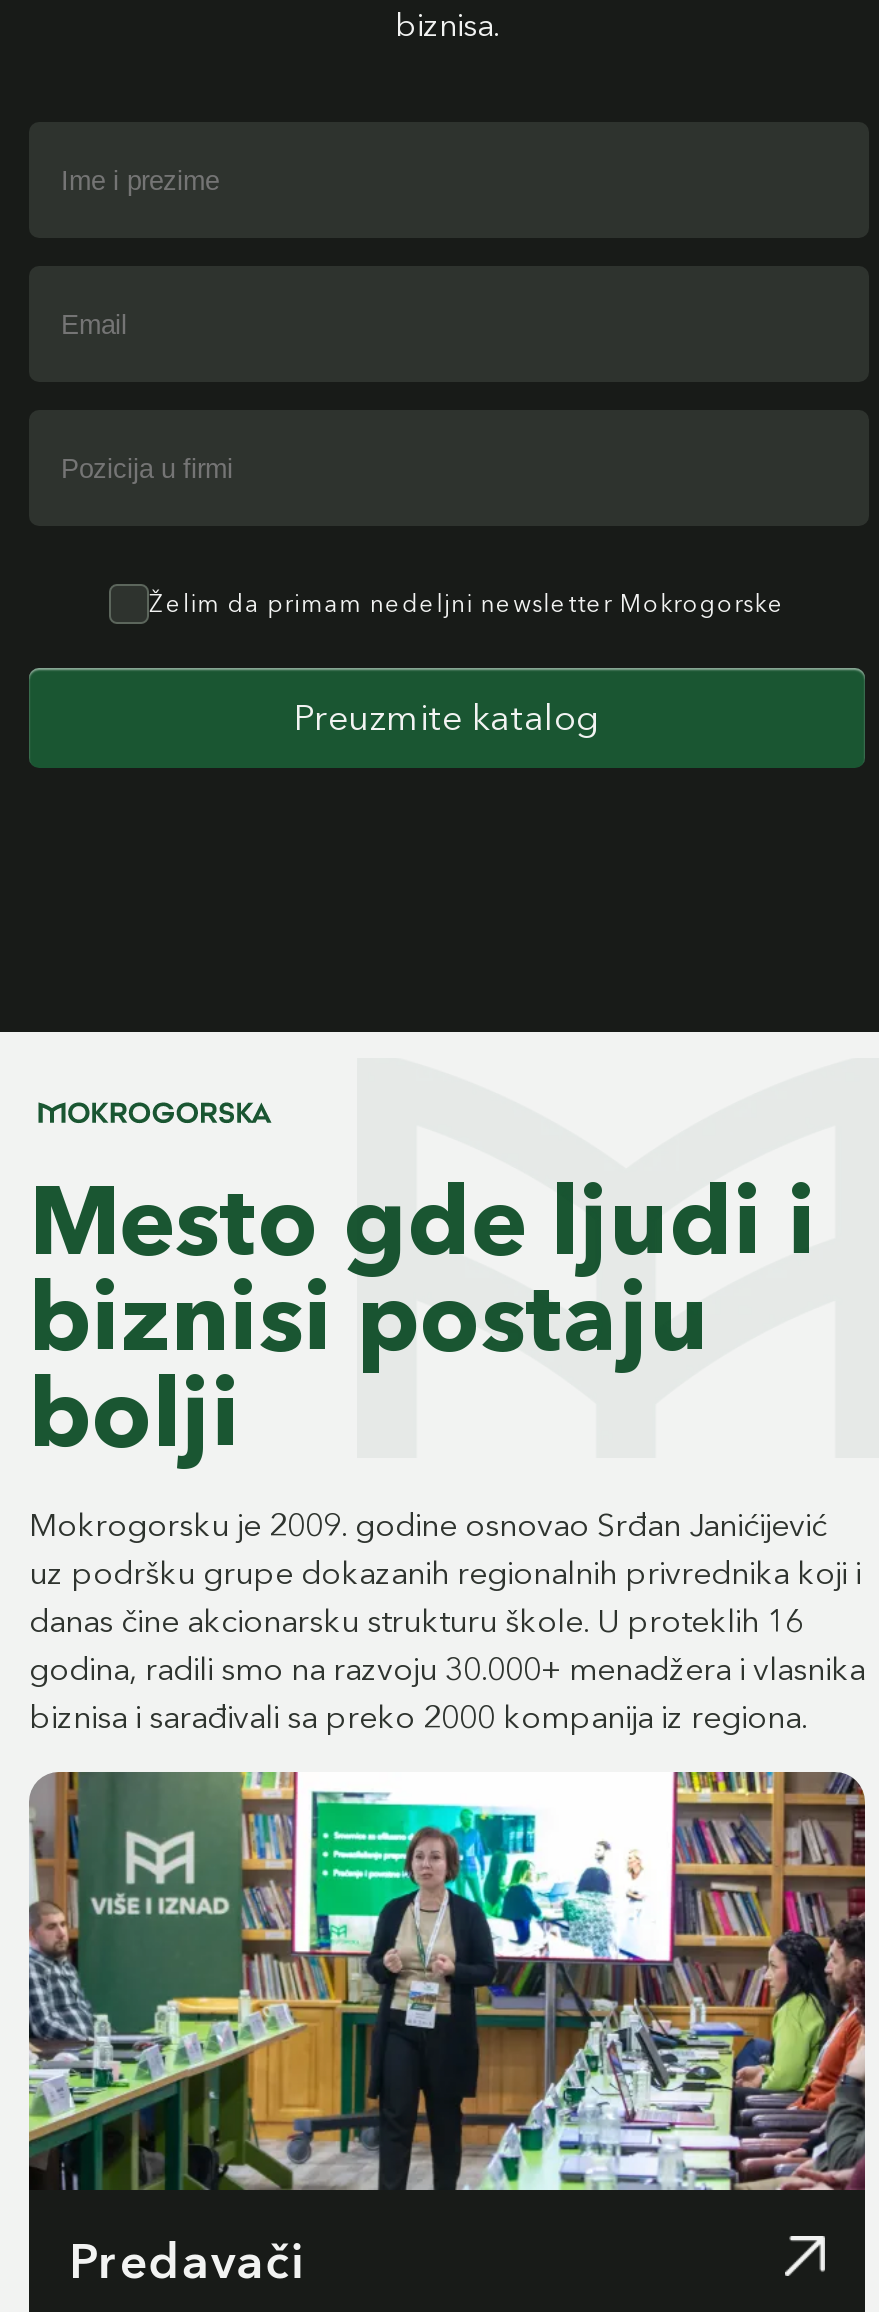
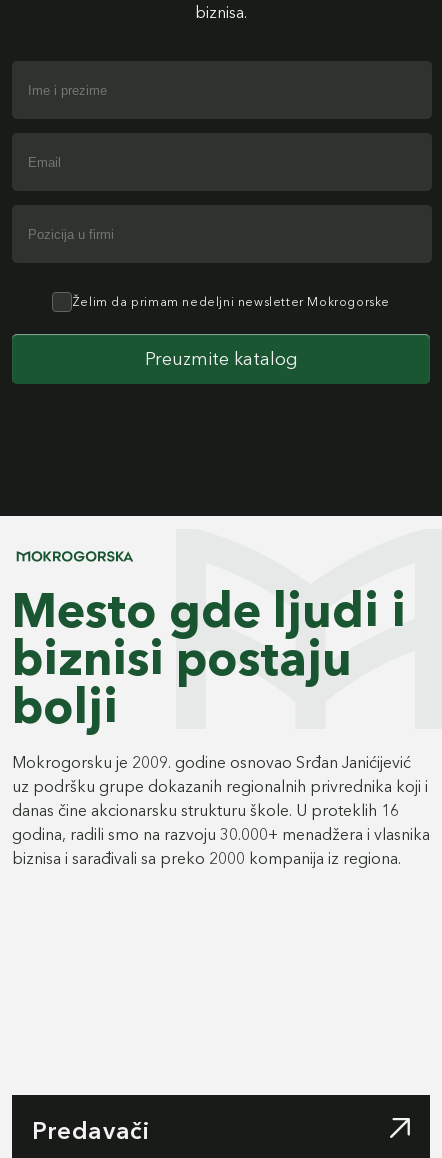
- [image]
